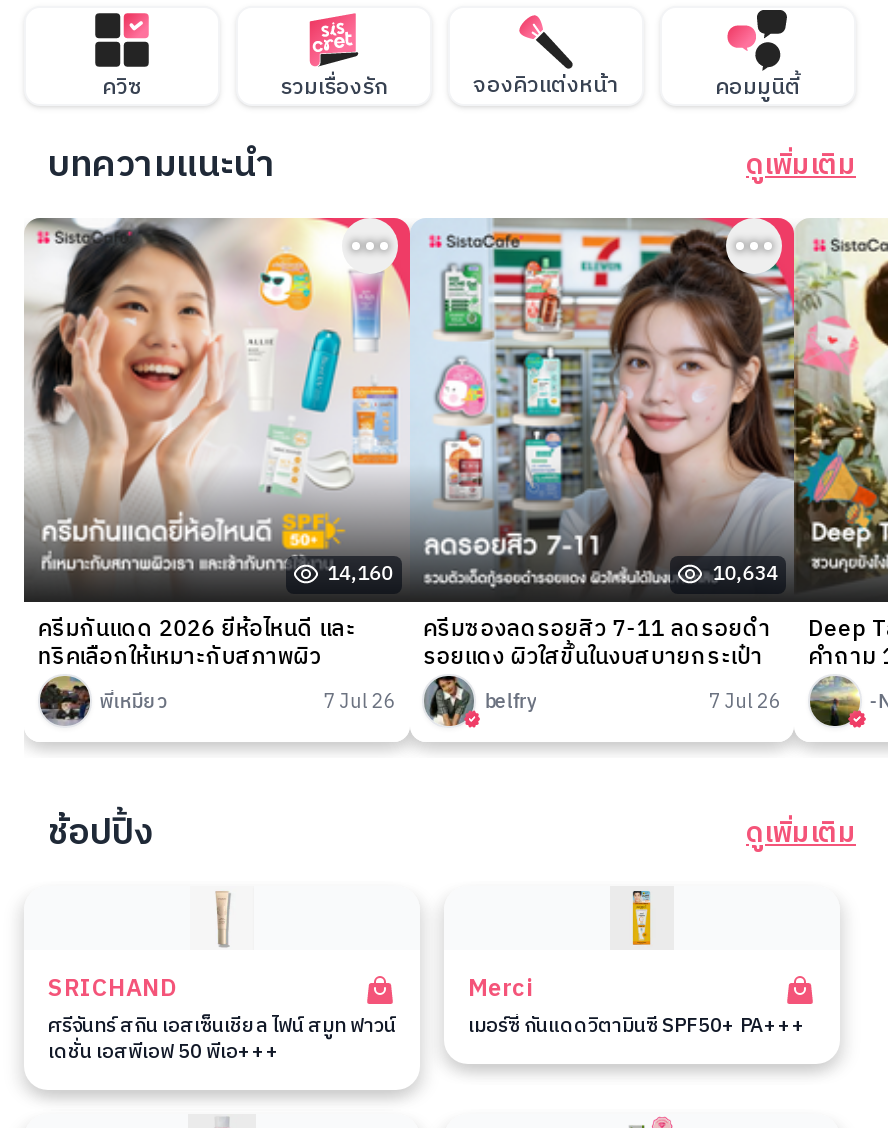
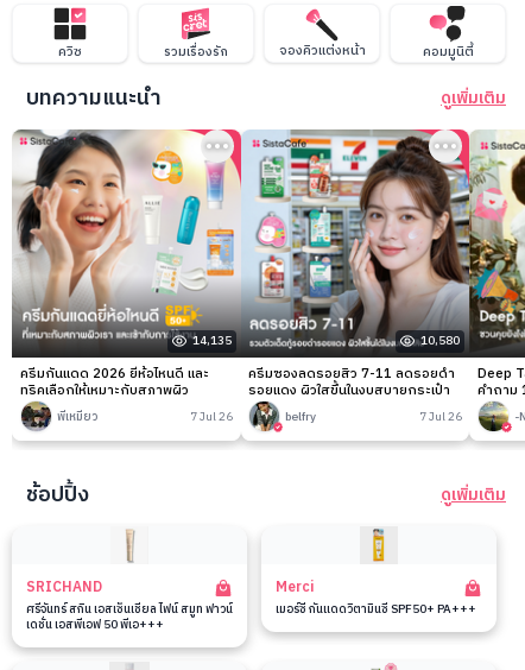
- 14,160
+ 14,135

- 10,634
+ 10,580
